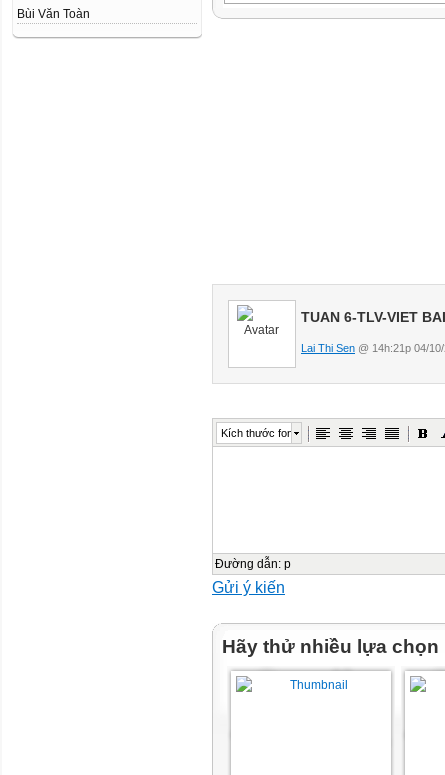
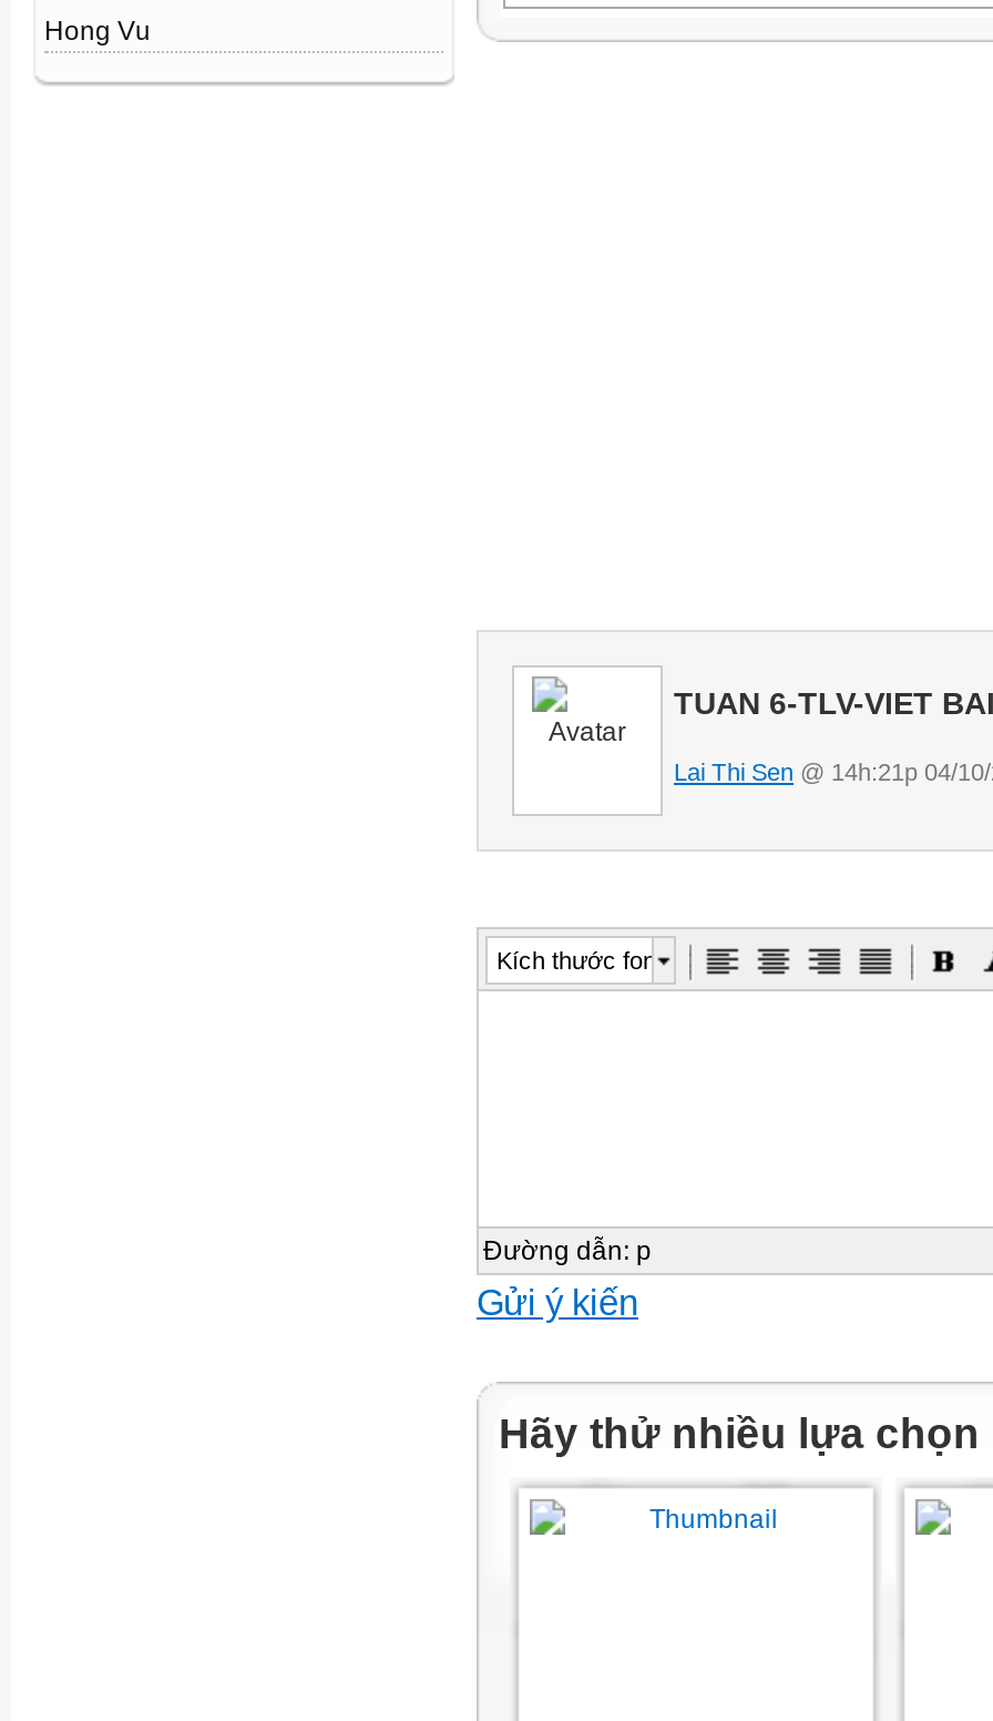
- Bùi Văn Toàn
+ Hong Vu
